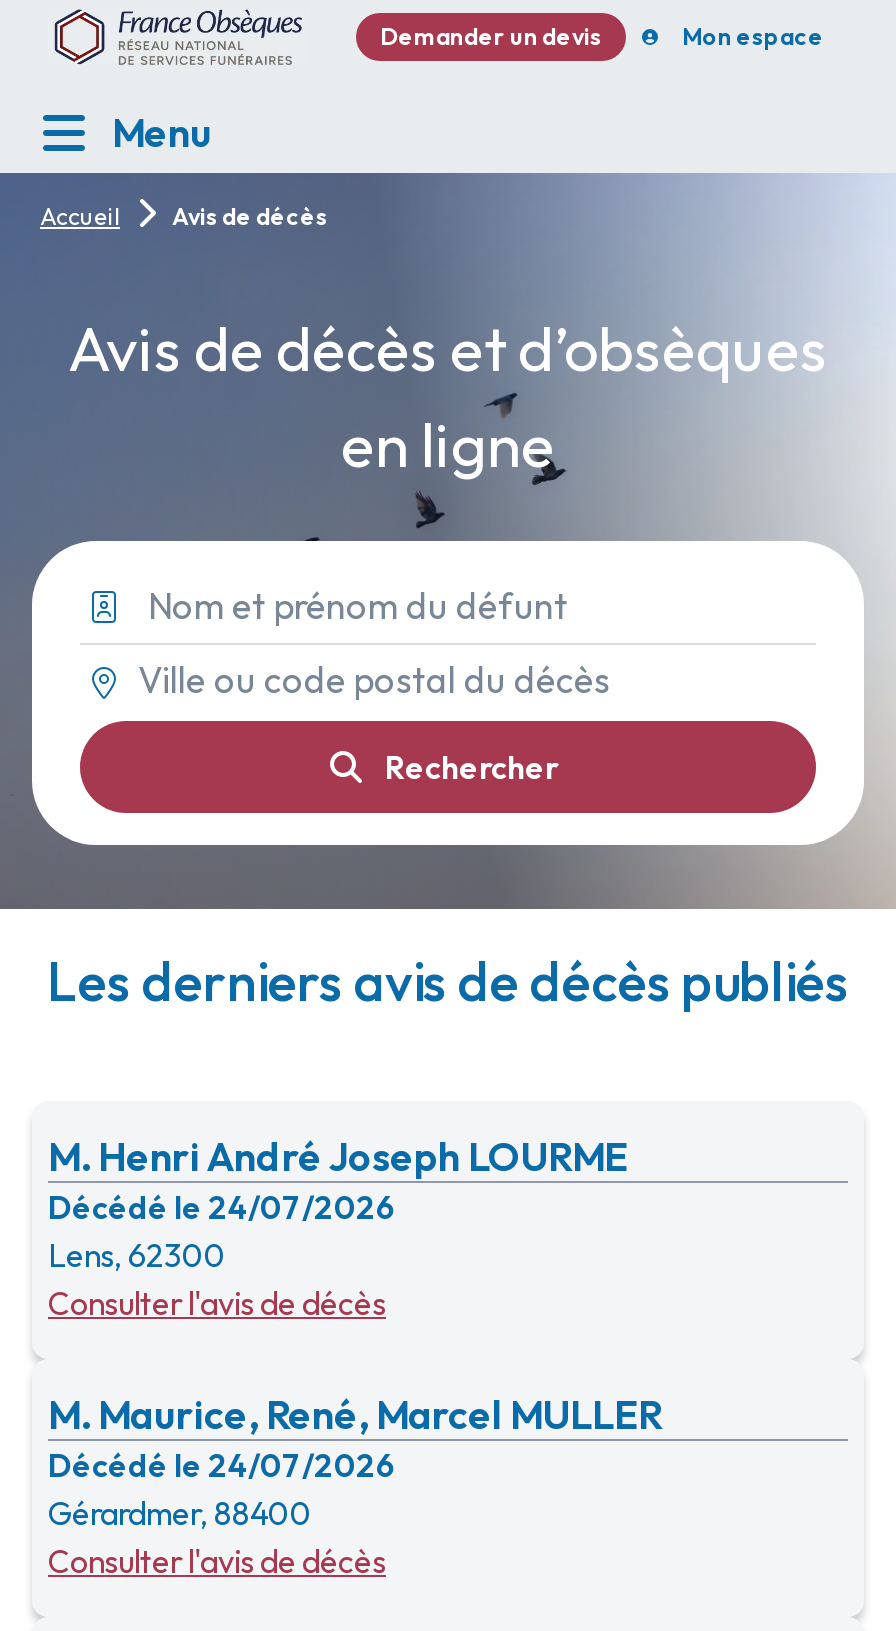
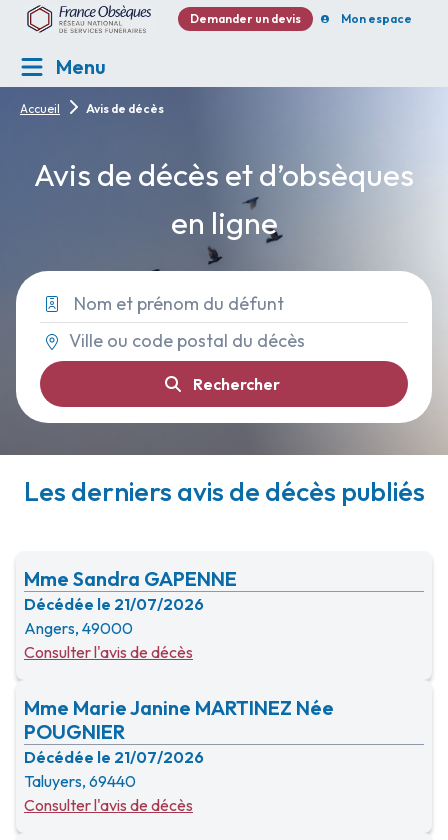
- M. Henri André Joseph LOURME
- Décédé le 24/07/2026
- Lens, 62300
+ Mme Sandra GAPENNE
+ Décédée le 21/07/2026
+ Angers, 49000

- M. Maurice, René, Marcel MULLER
- Décédé le 24/07/2026
- Gérardmer, 88400
+ Mme Marie Janine MARTINEZ Née
+ POUGNIER
+ Décédée le 21/07/2026
+ Taluyers, 69440
